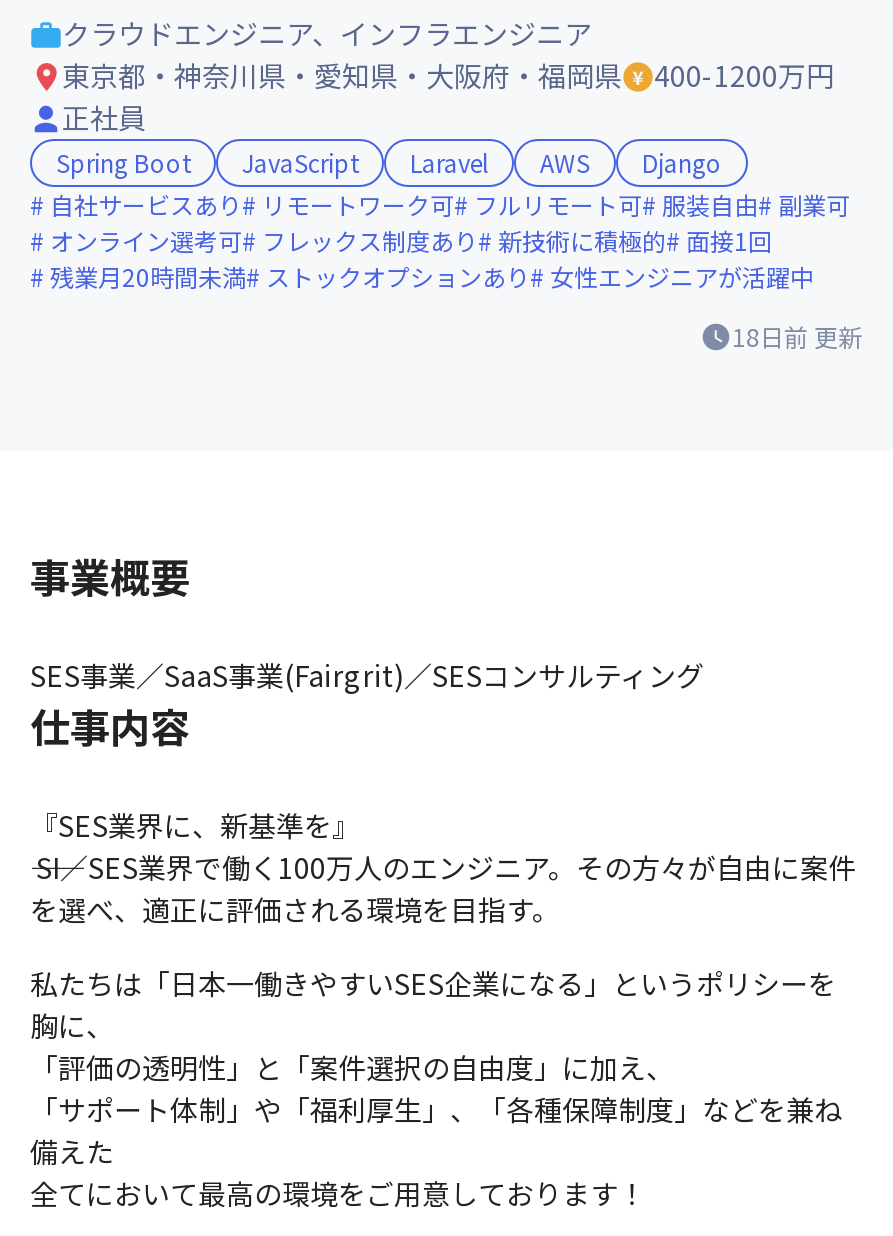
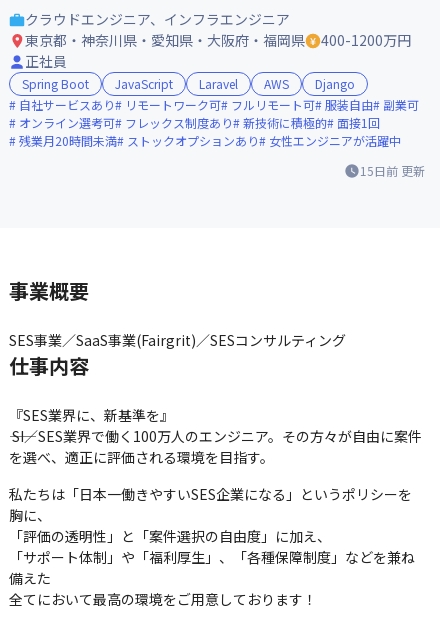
- 18日前更新
+ 15日前更新
